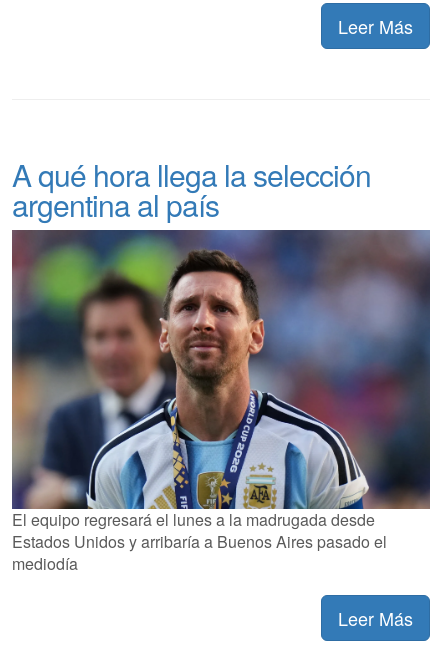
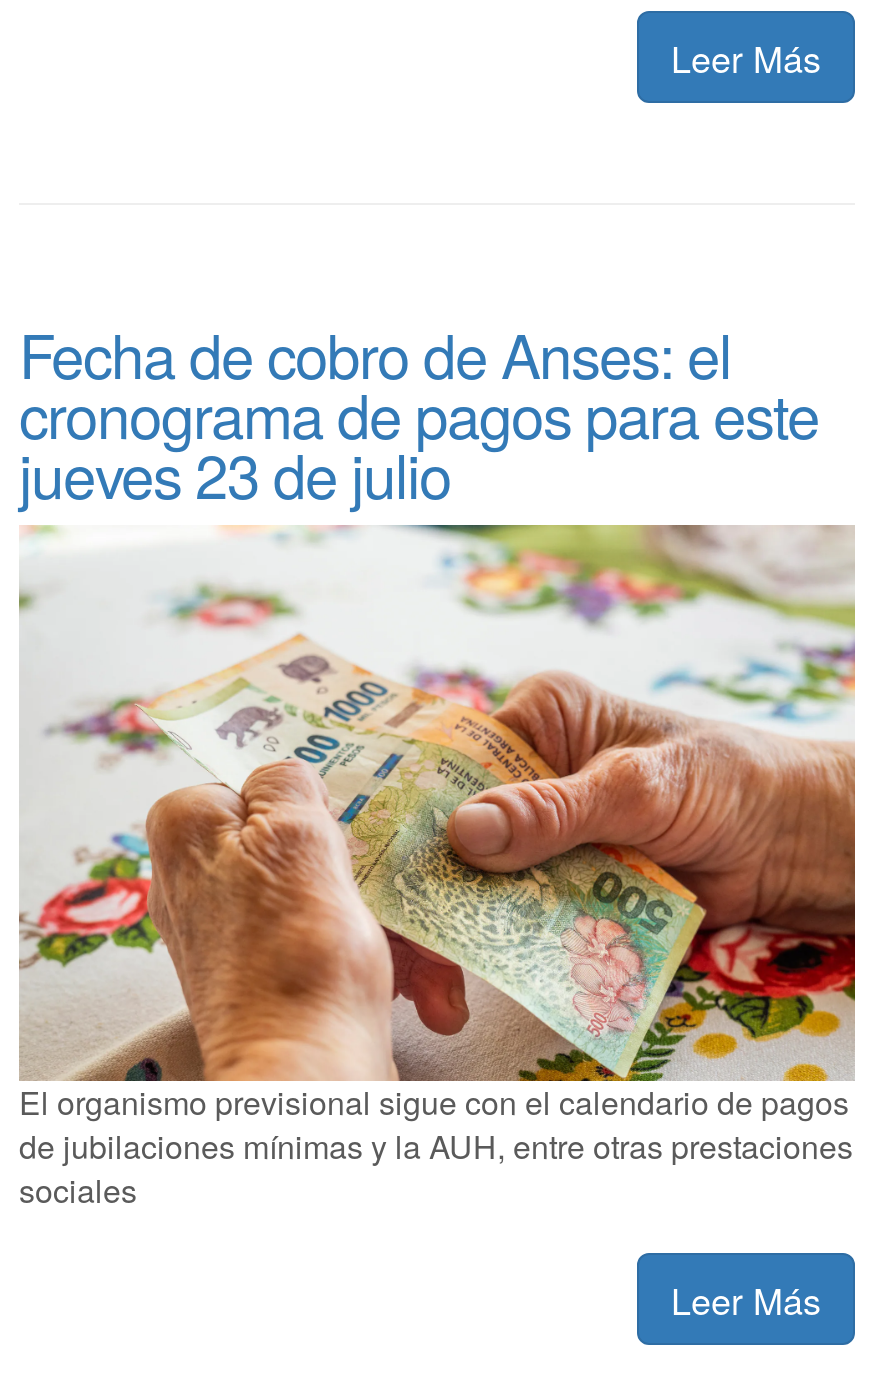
- A qué hora llega la selección
- argentina al país
+ Fecha de cobro de Anses: el
+ cronograma de pagos para este
+ jueves 23 de julio

- [image]
- El equipo regresará el lunes a la madrugada desde
- Estados Unidos y arribaría a Buenos Aires pasado el
- mediodía
+ [image]
+ El organismo previsional sigue con el calendario de pagos
+ de jubilaciones mínimas y la AUH, entre otras prestaciones
+ sociales
